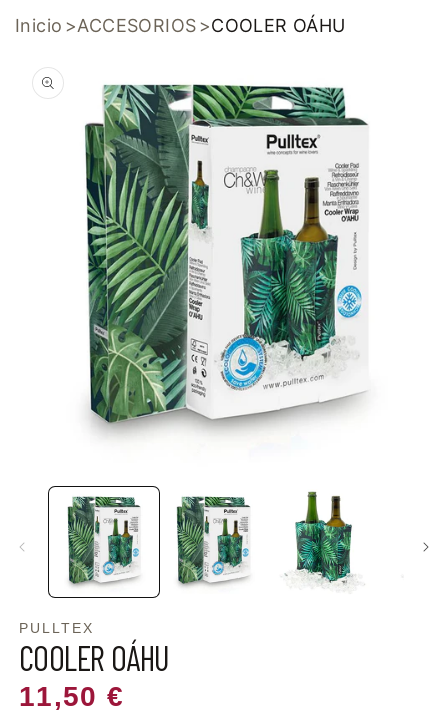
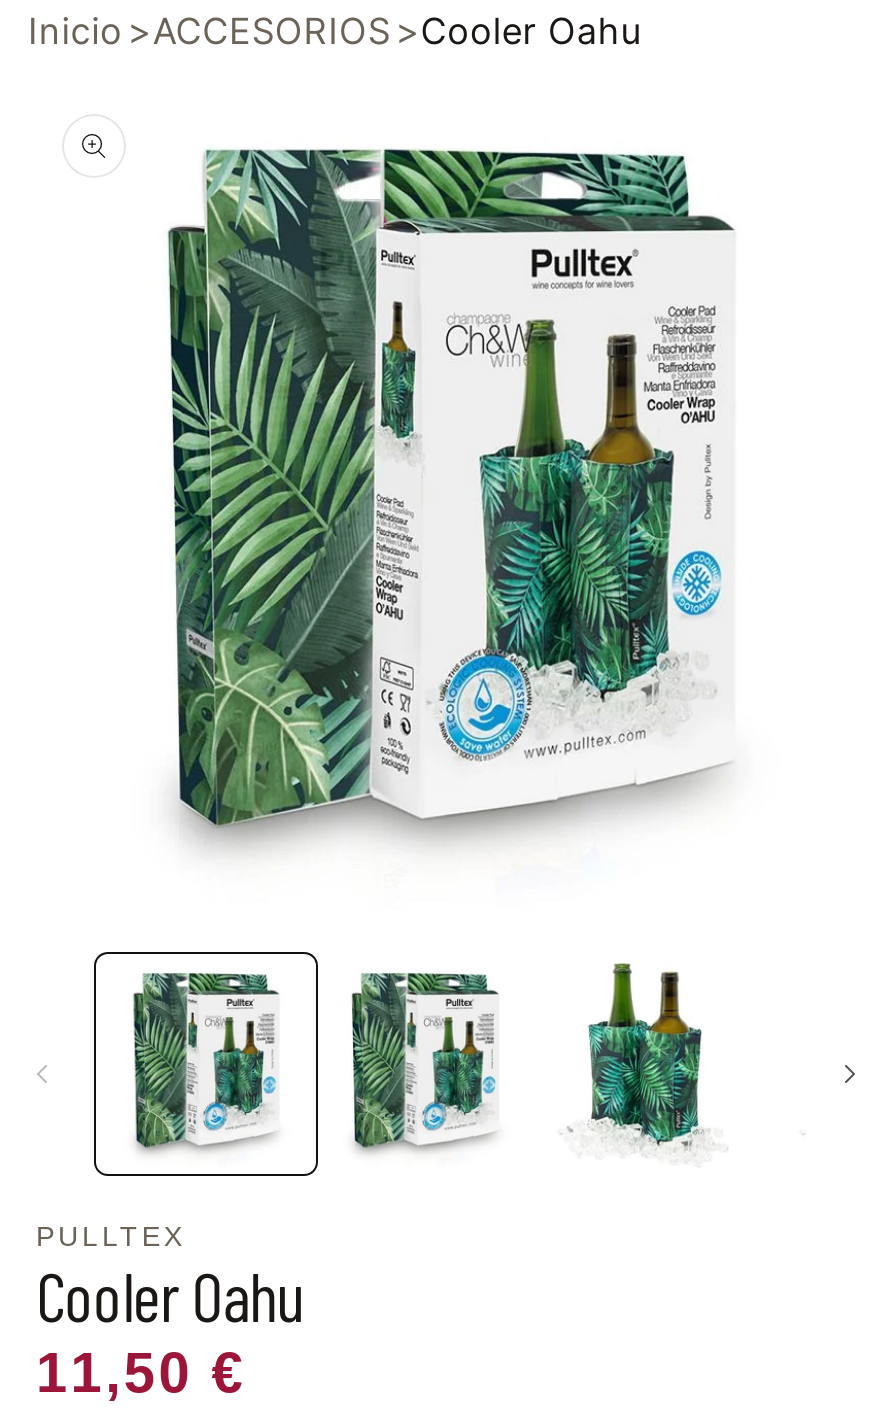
- COOLER OÁHU
+ Cooler Oahu

- COOLER OÁHU
+ Cooler Oahu
